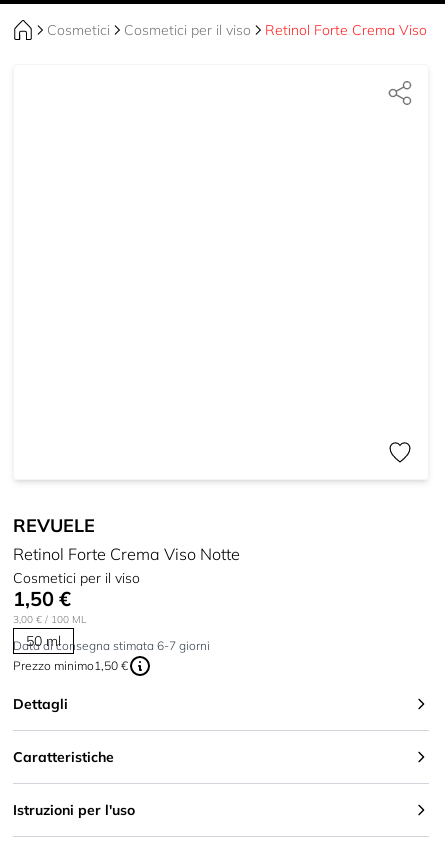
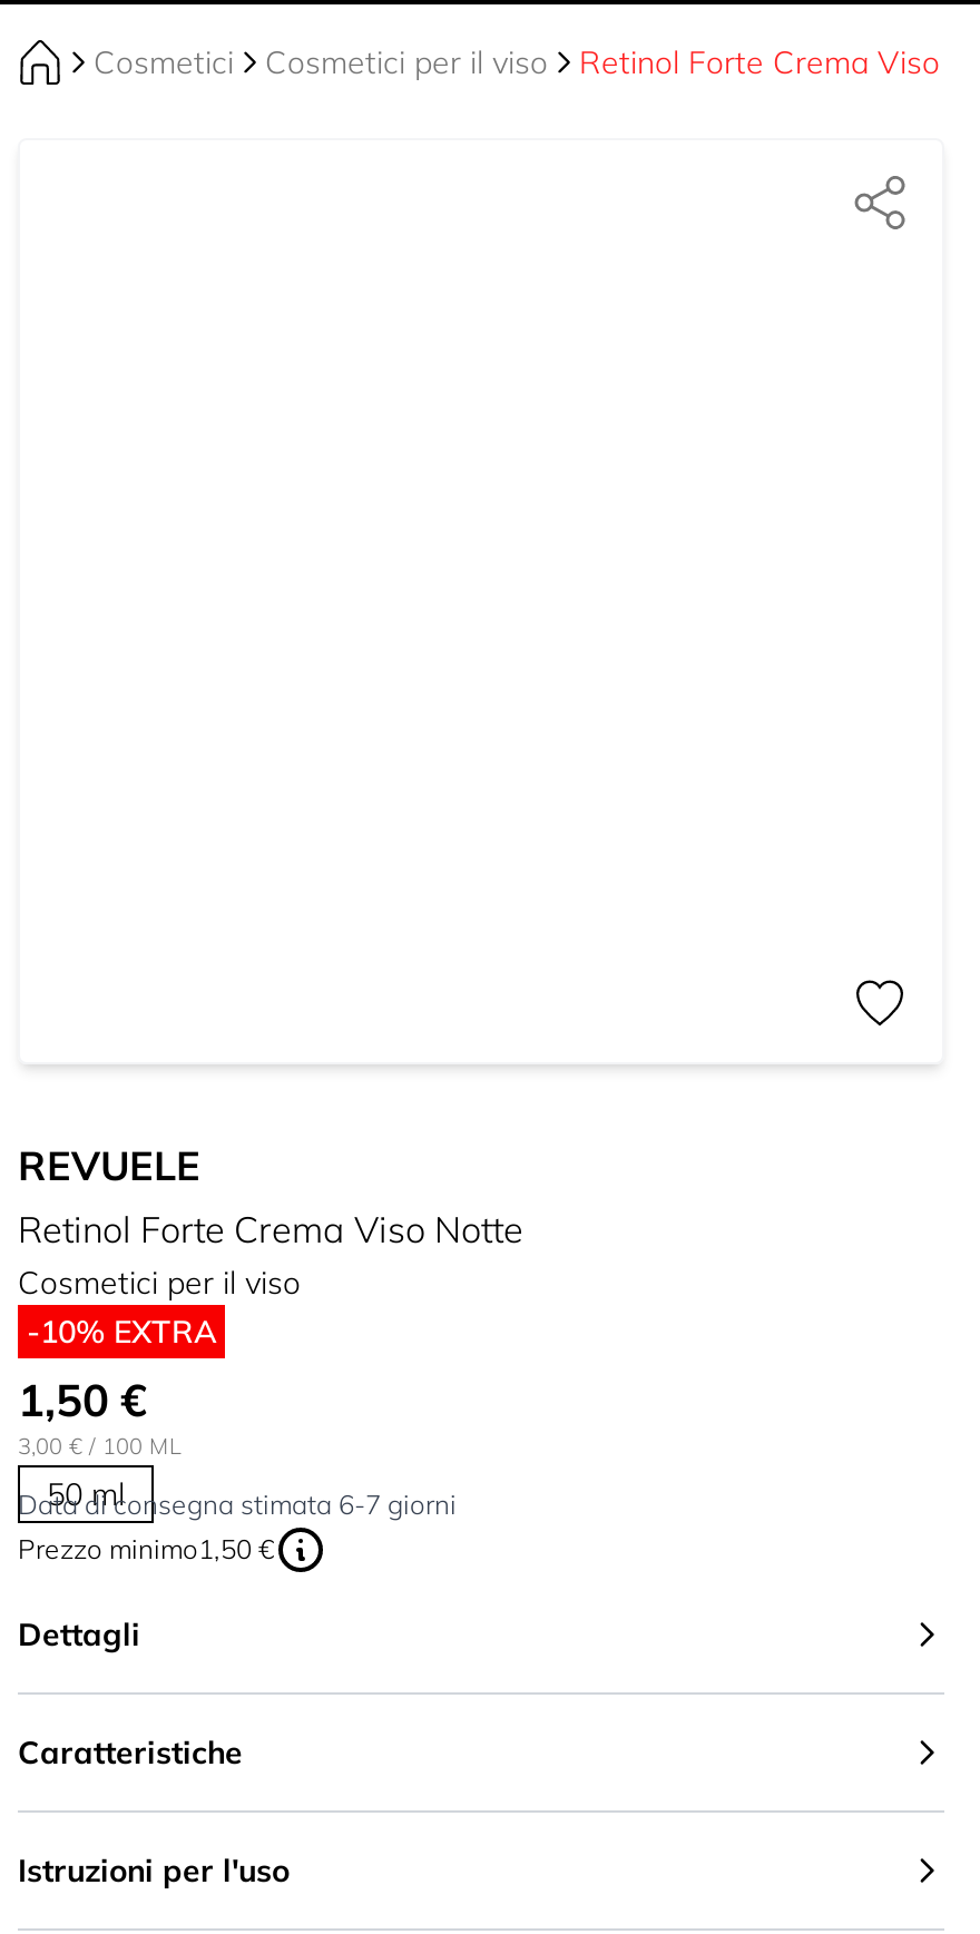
+ -10% EXTRA
